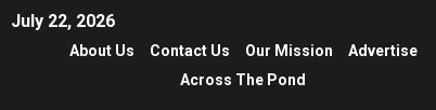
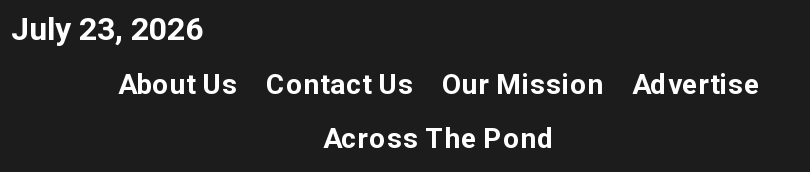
- July 22, 2026
+ July 23, 2026
